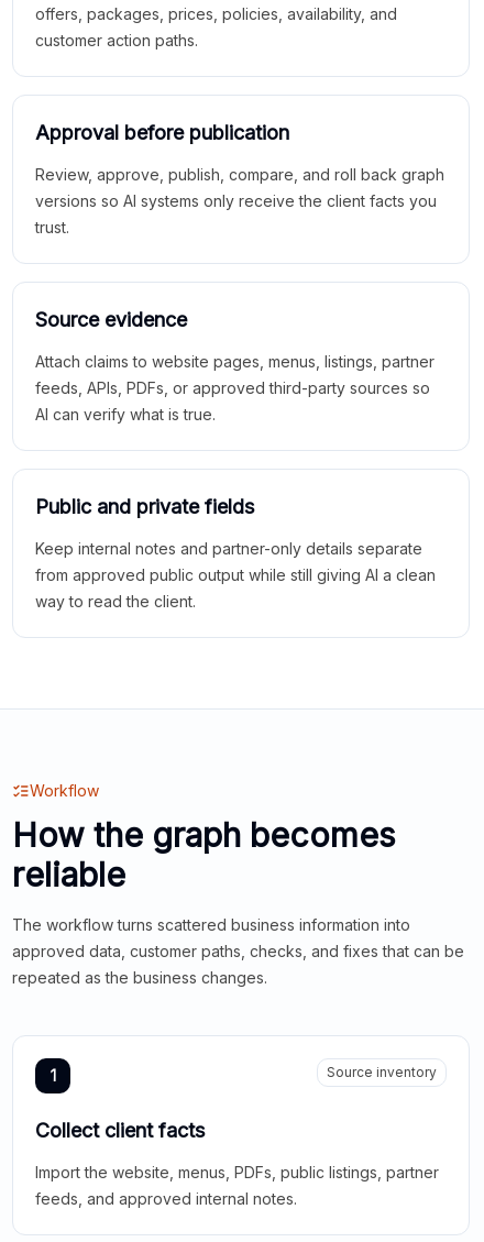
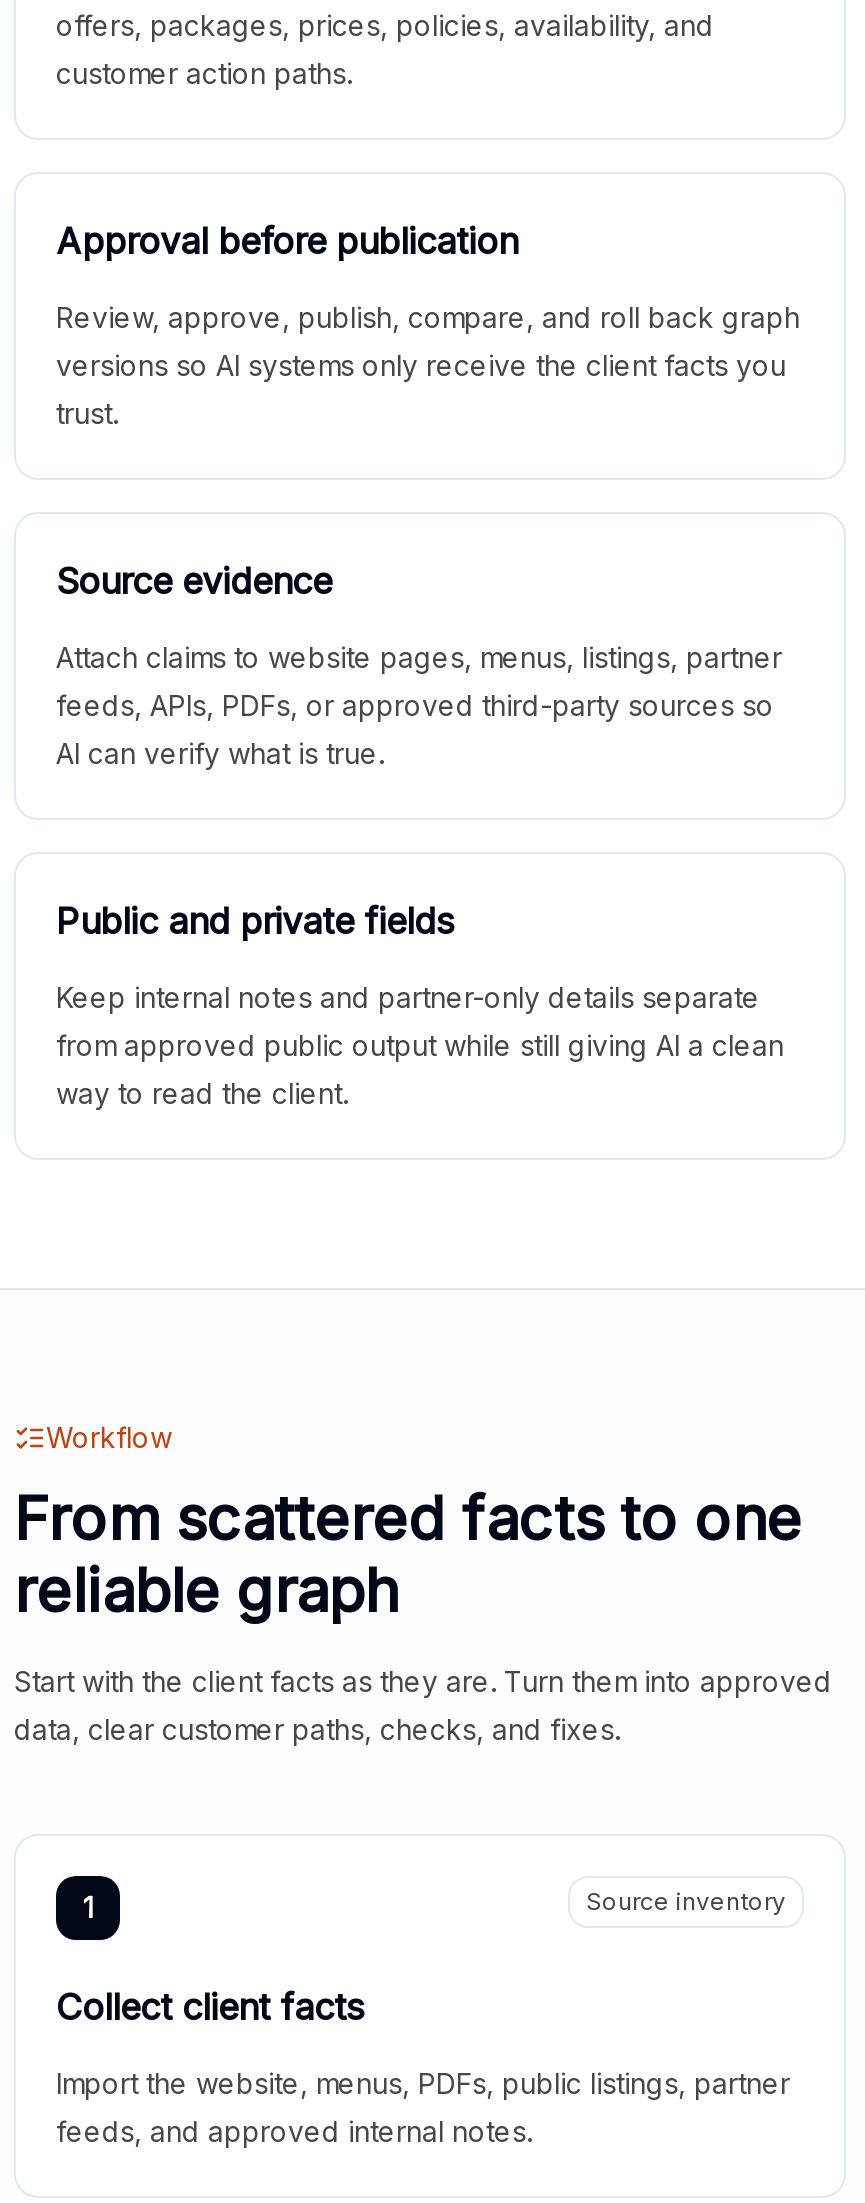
- How the graph becomes
- reliable
+ From scattered facts to one
+ reliable graph

- The workflow turns scattered business information into
- approved data, customer paths, checks, and fixes that can be
- repeated as the business changes.
+ Start with the client facts as they are. Turn them into approved
+ data, clear customer paths, checks, and fixes.
